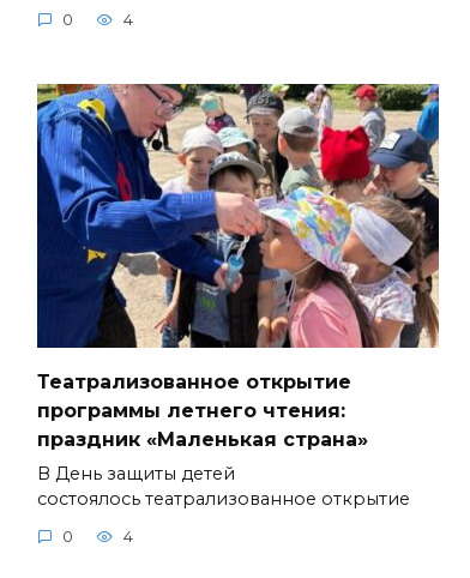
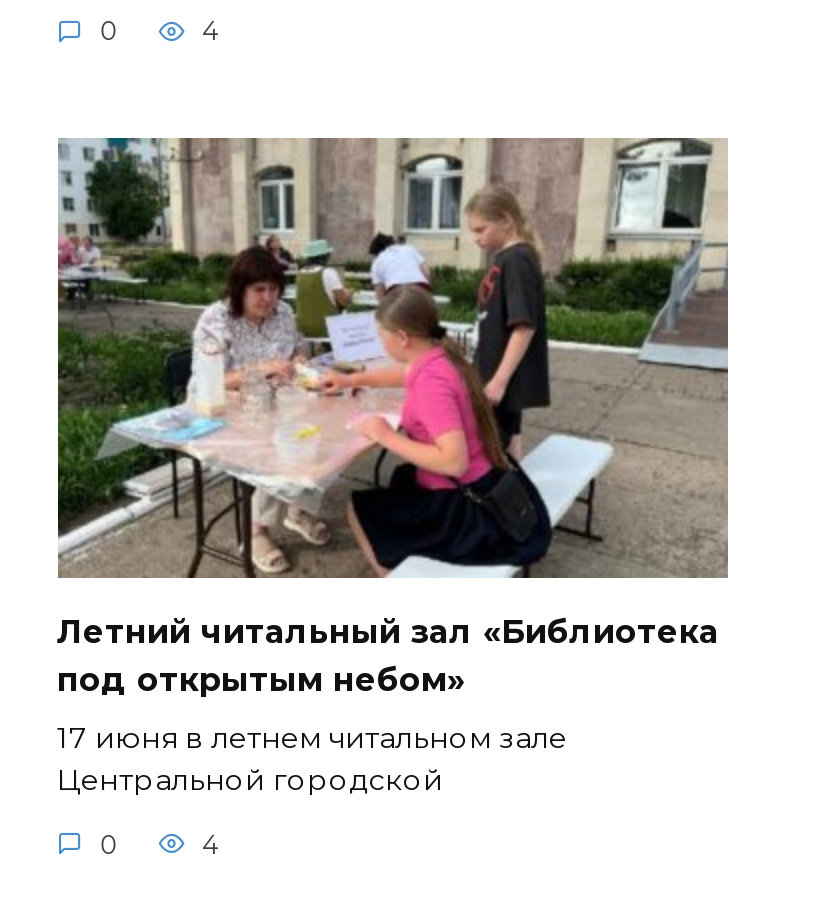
- [image]
- Театрализованное открытие
- программы летнего чтения:
- праздник «Маленькая страна»
+ [image]
+ Летний читальный зал «Библиотека
+ под открытым небом»

- В День защиты детей
- состоялось театрализованное открытие
+ 17 июня в летнем читальном зале
+ Центральной городской
